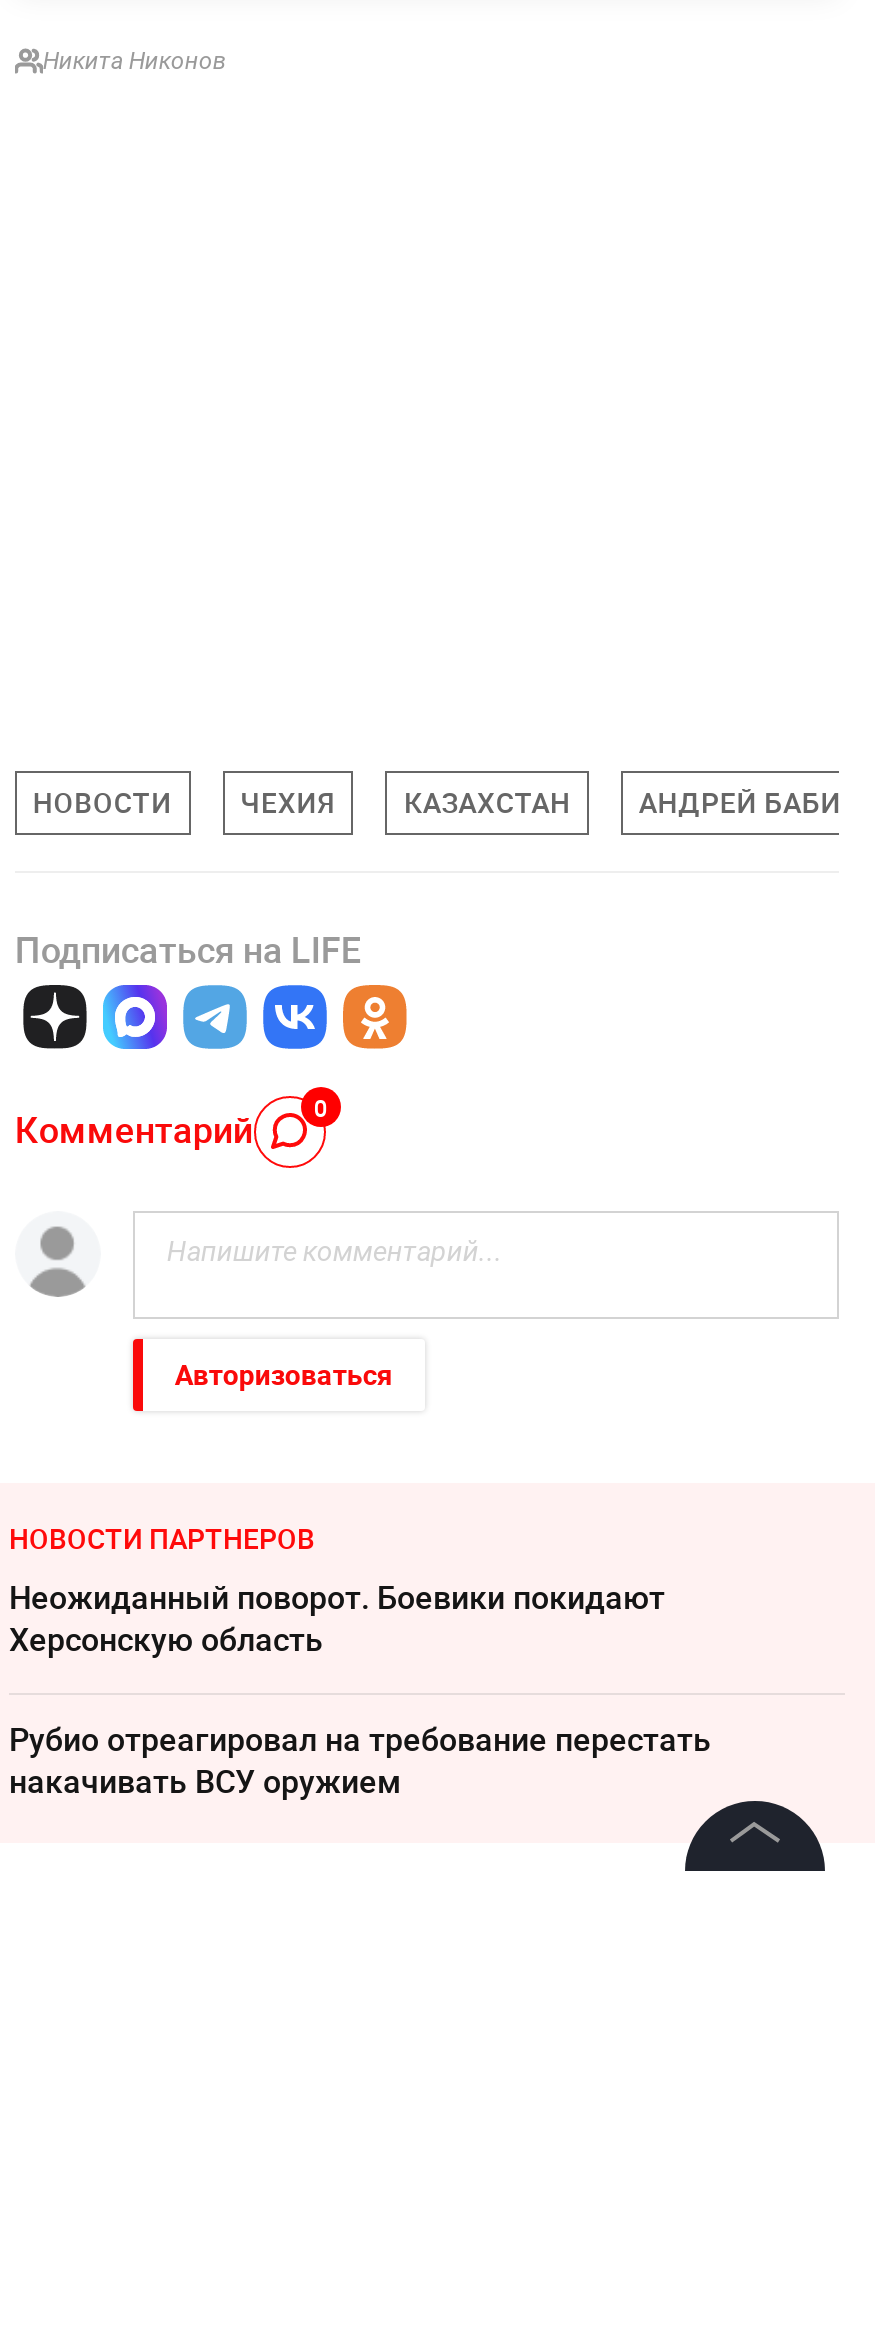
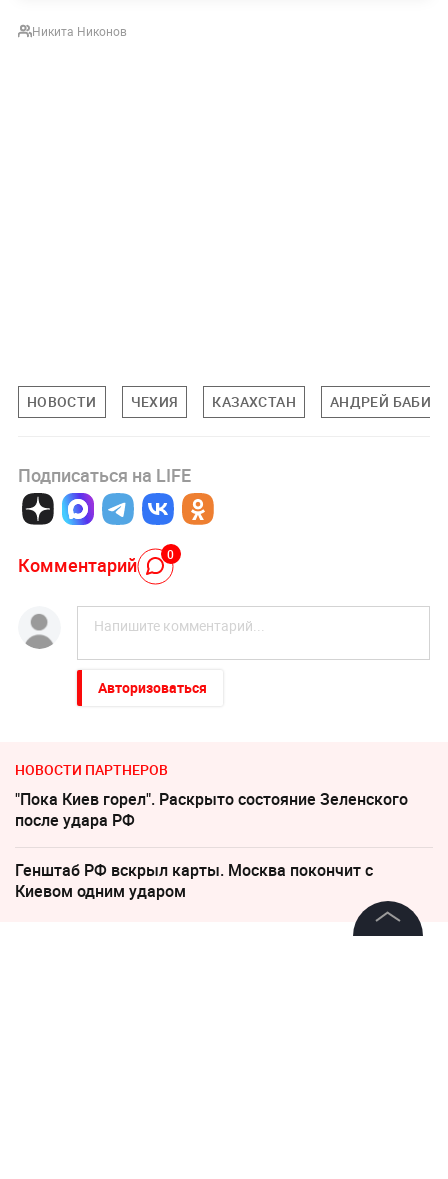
- Неожиданный поворот. Боевики покидают
- Херсонскую область
+ "Пока Киев горел". Раскрыто состояние Зеленского
+ после удара РФ

- Рубио отреагировал на требование перестать
- накачивать ВСУ оружием
+ Генштаб РФ вскрыл карты. Москва покончит с
+ Киевом одним ударом
